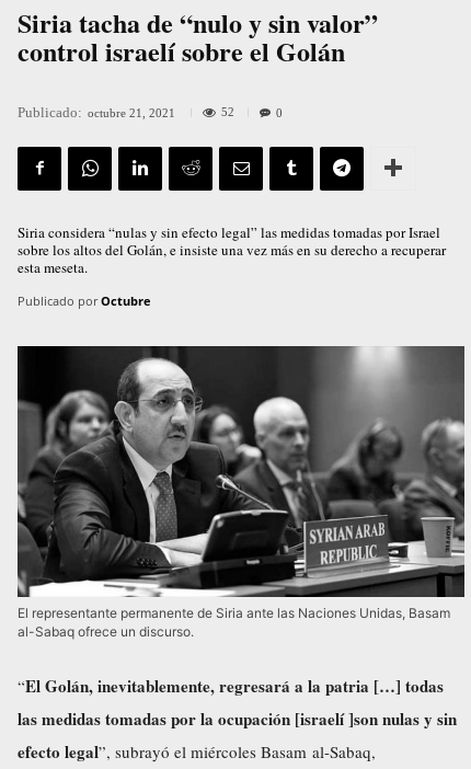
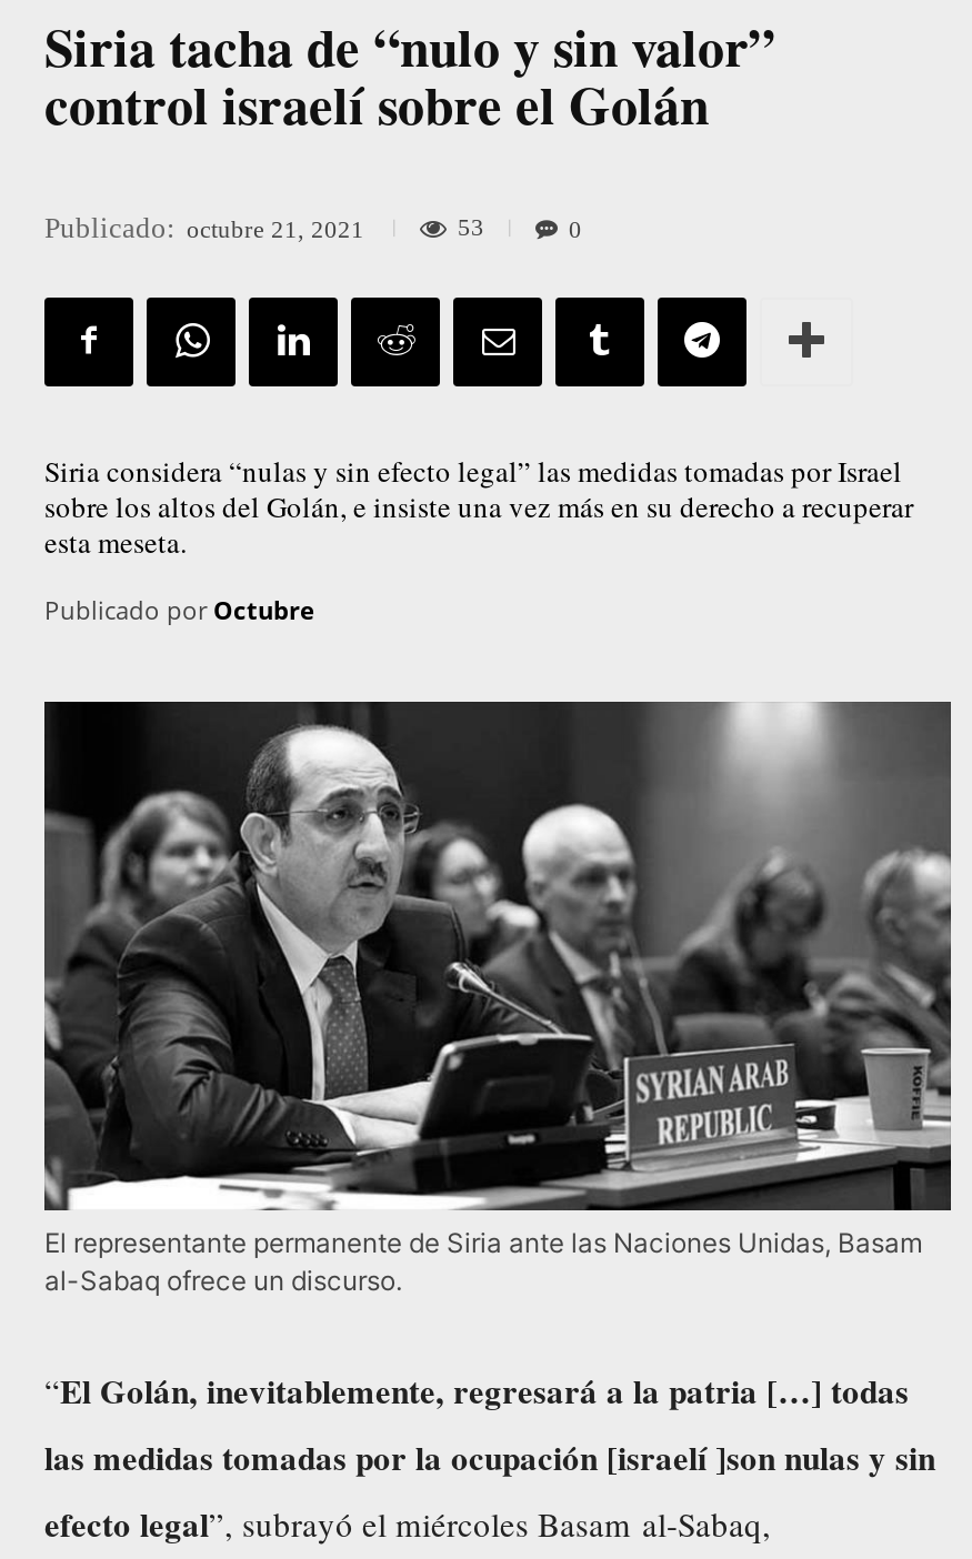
- 52
+ 53
